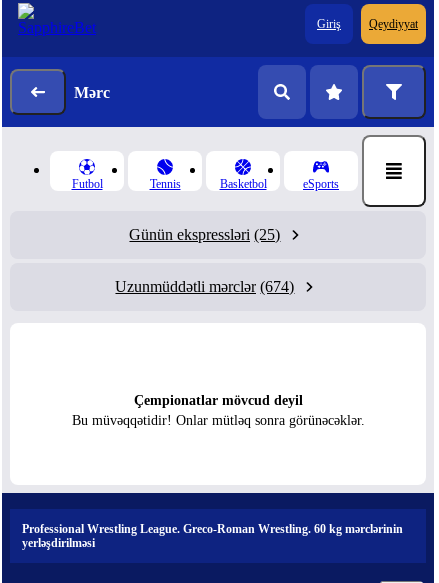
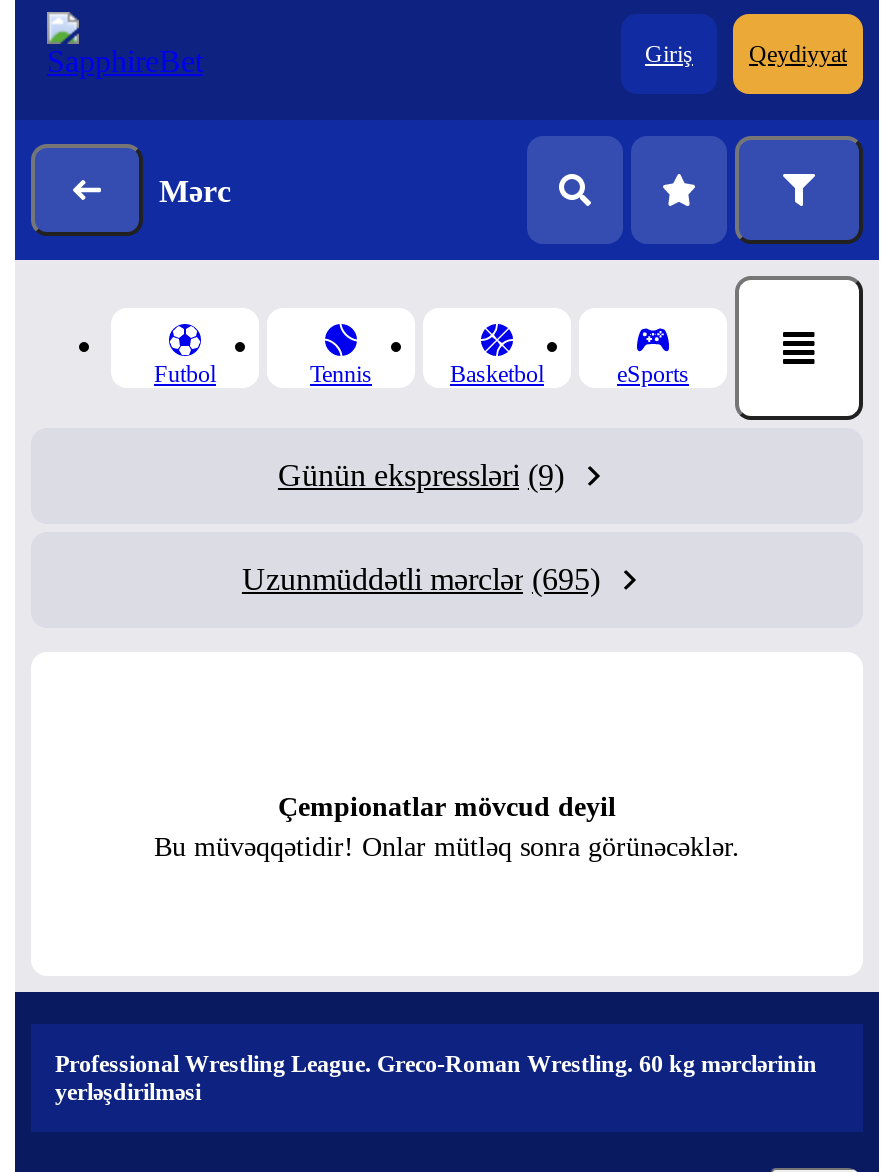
- Günün ekspressləri (25)
+ Günün ekspressləri (9)

- Uzunmüddətli mərclər (674)
+ Uzunmüddətli mərclər (695)
